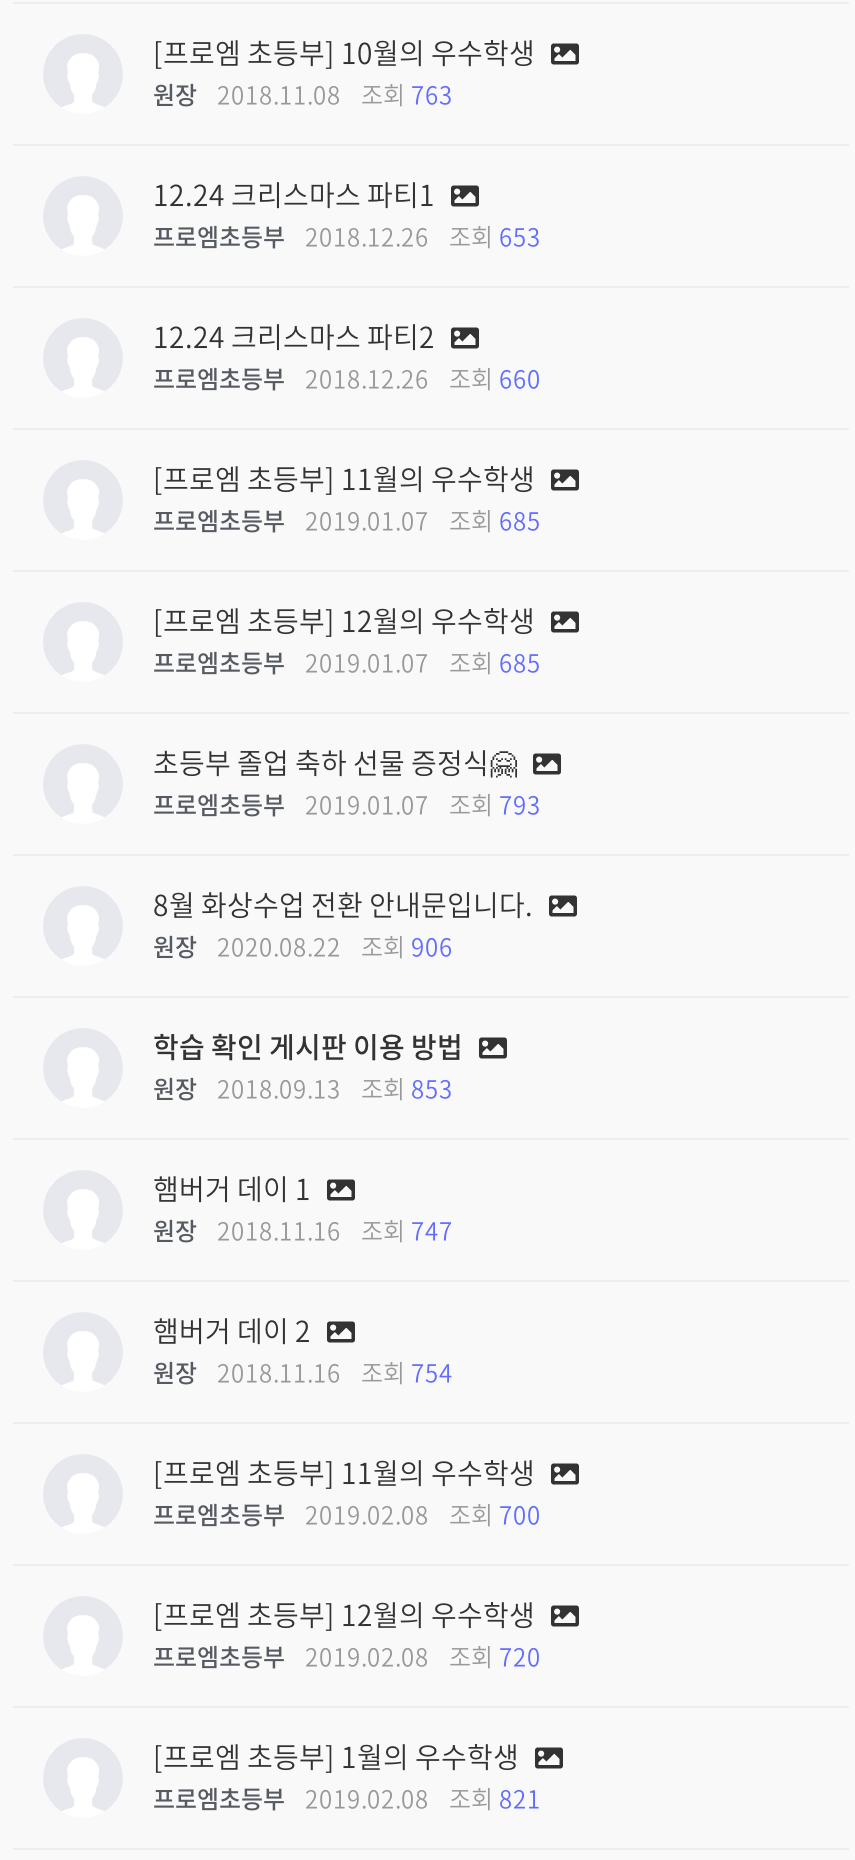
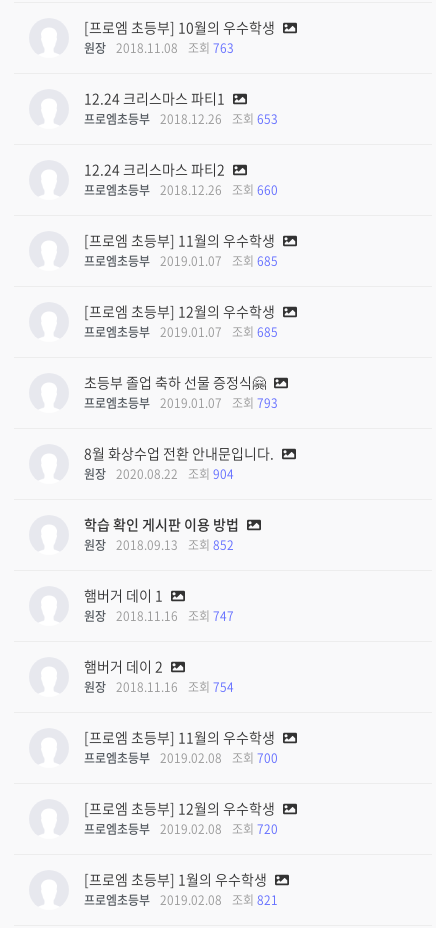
- 원장 2020.08.22 조회 906
+ 원장 2020.08.22 조회 904

- 원장 2018.09.13 조회 853
+ 원장 2018.09.13 조회 852
